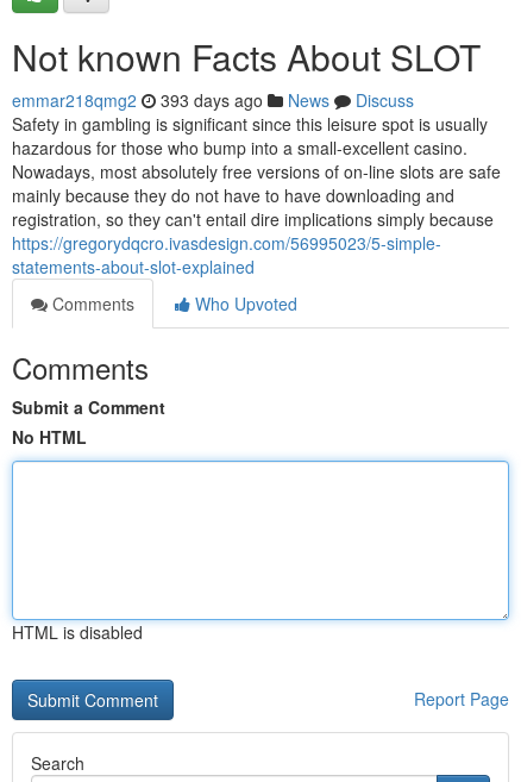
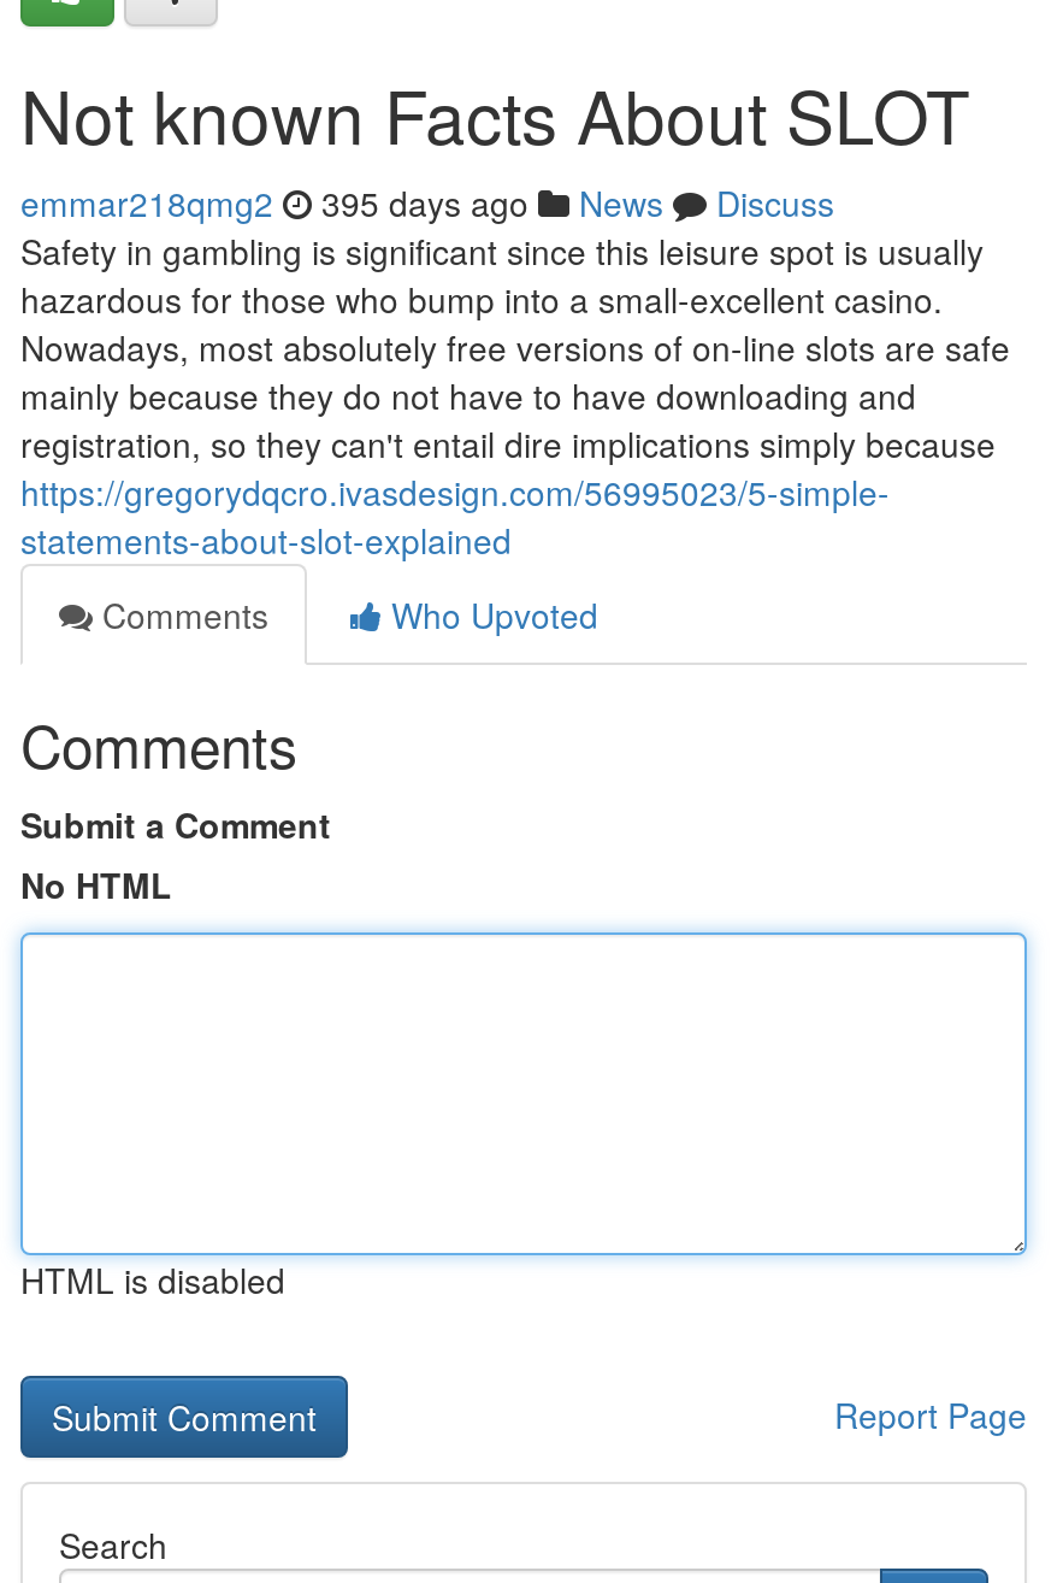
- emmar218qmg2 393 days ago News Discuss
+ emmar218qmg2 395 days ago News Discuss
